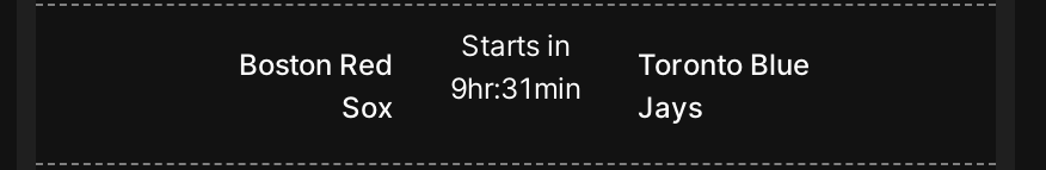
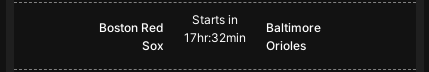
- Toronto Blue
- Jays
+ Baltimore
+ Orioles

- 9hr:31min
+ 17hr:32min
